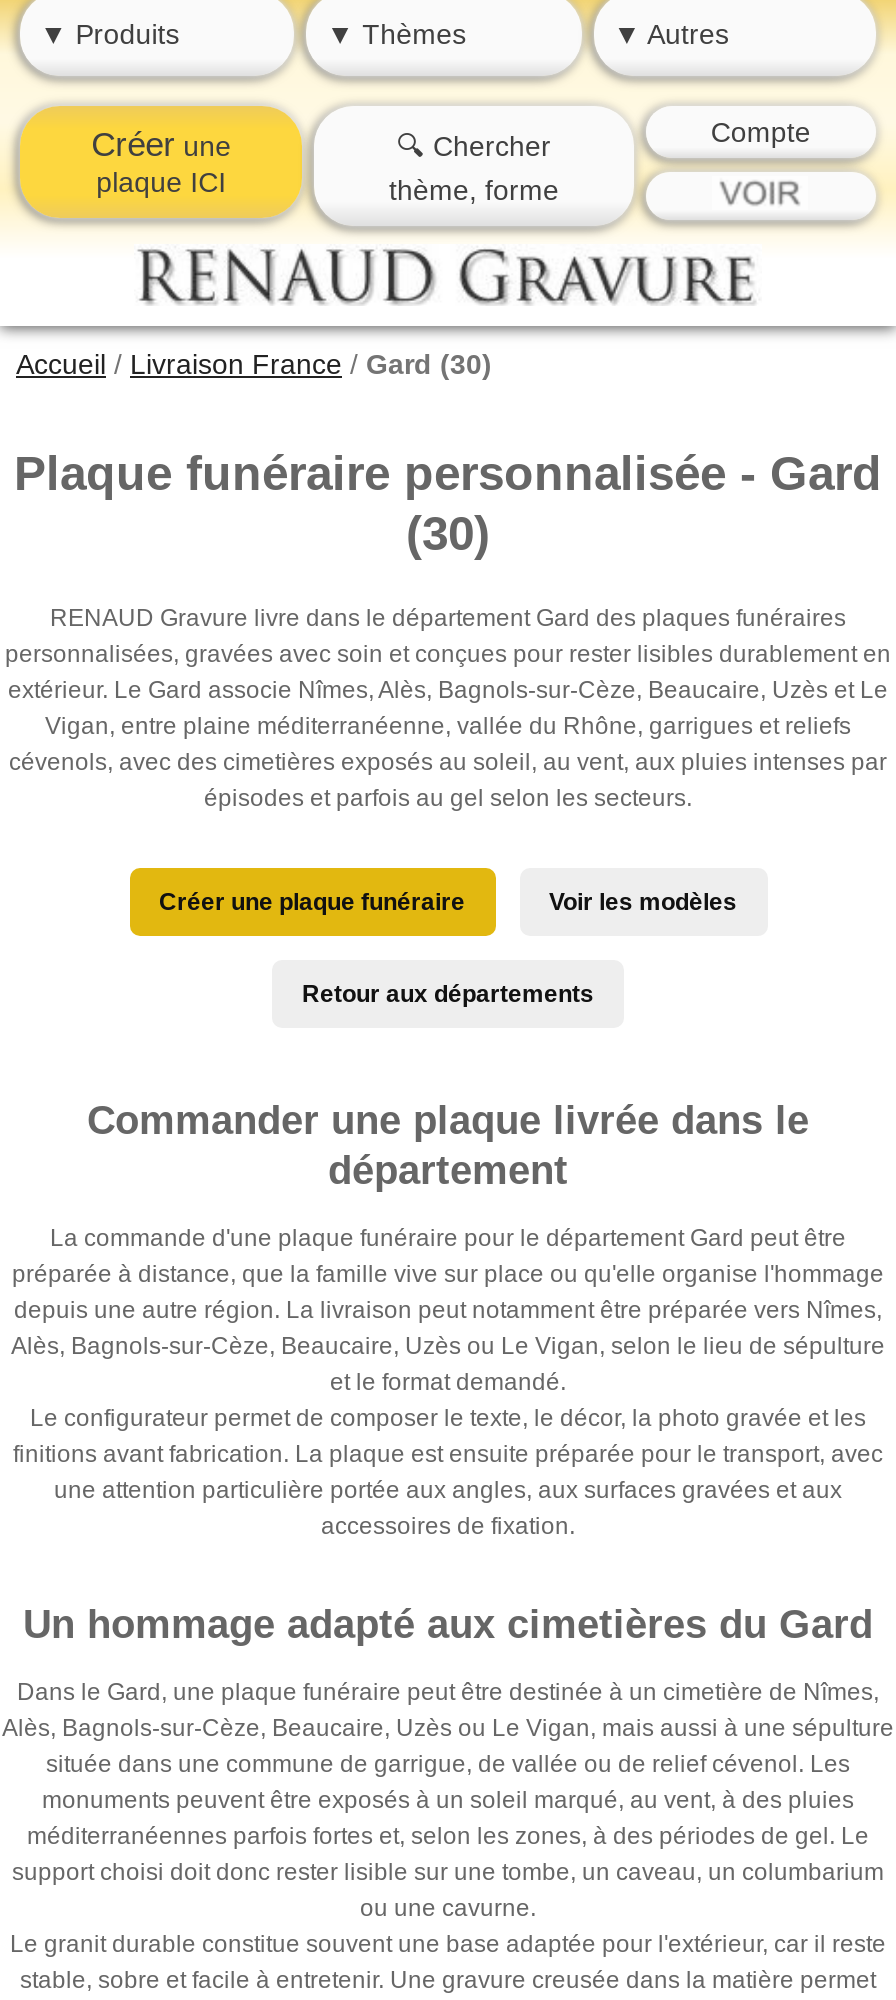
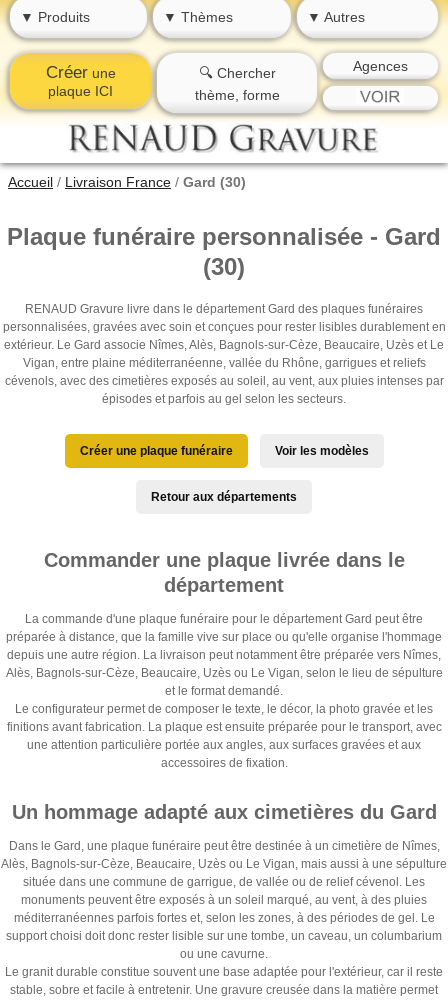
- Compte
+ Agences
